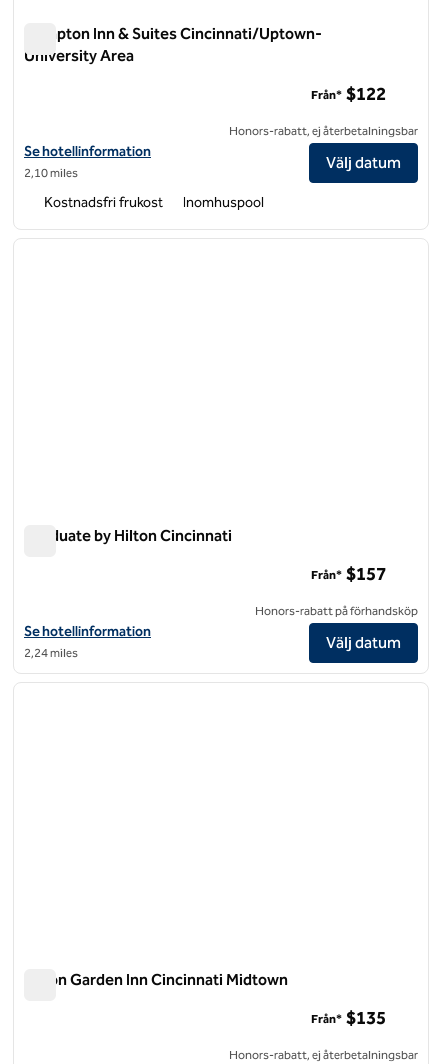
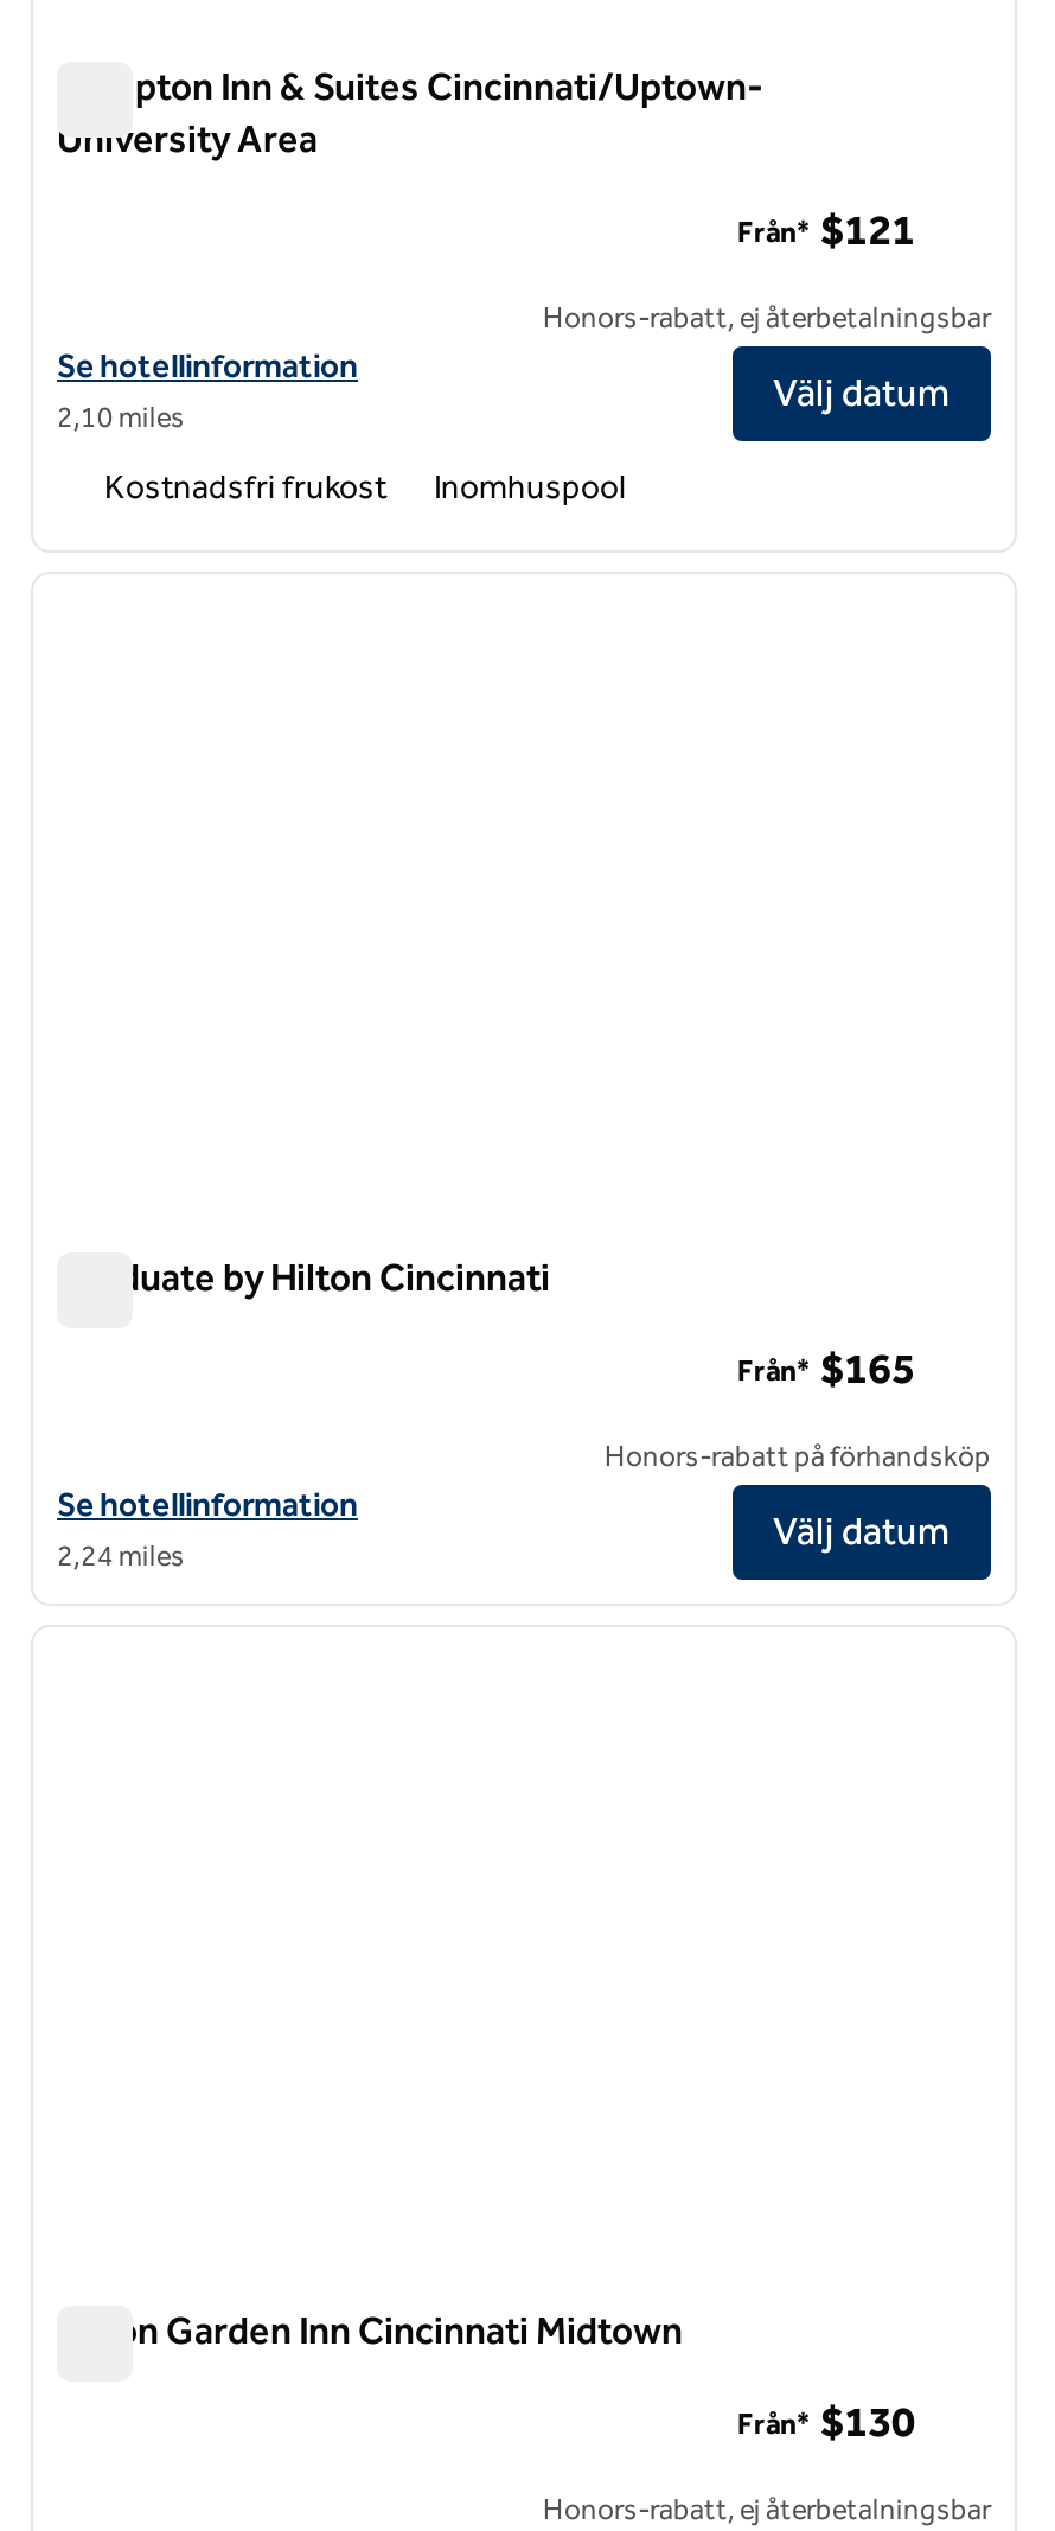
- Från* $122
+ Från* $121

- Från* $157
+ Från* $165

- Från* $135
+ Från* $130
